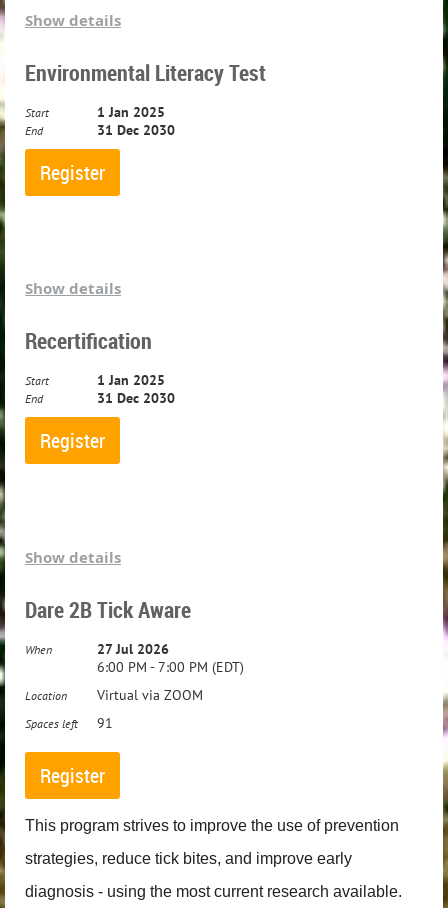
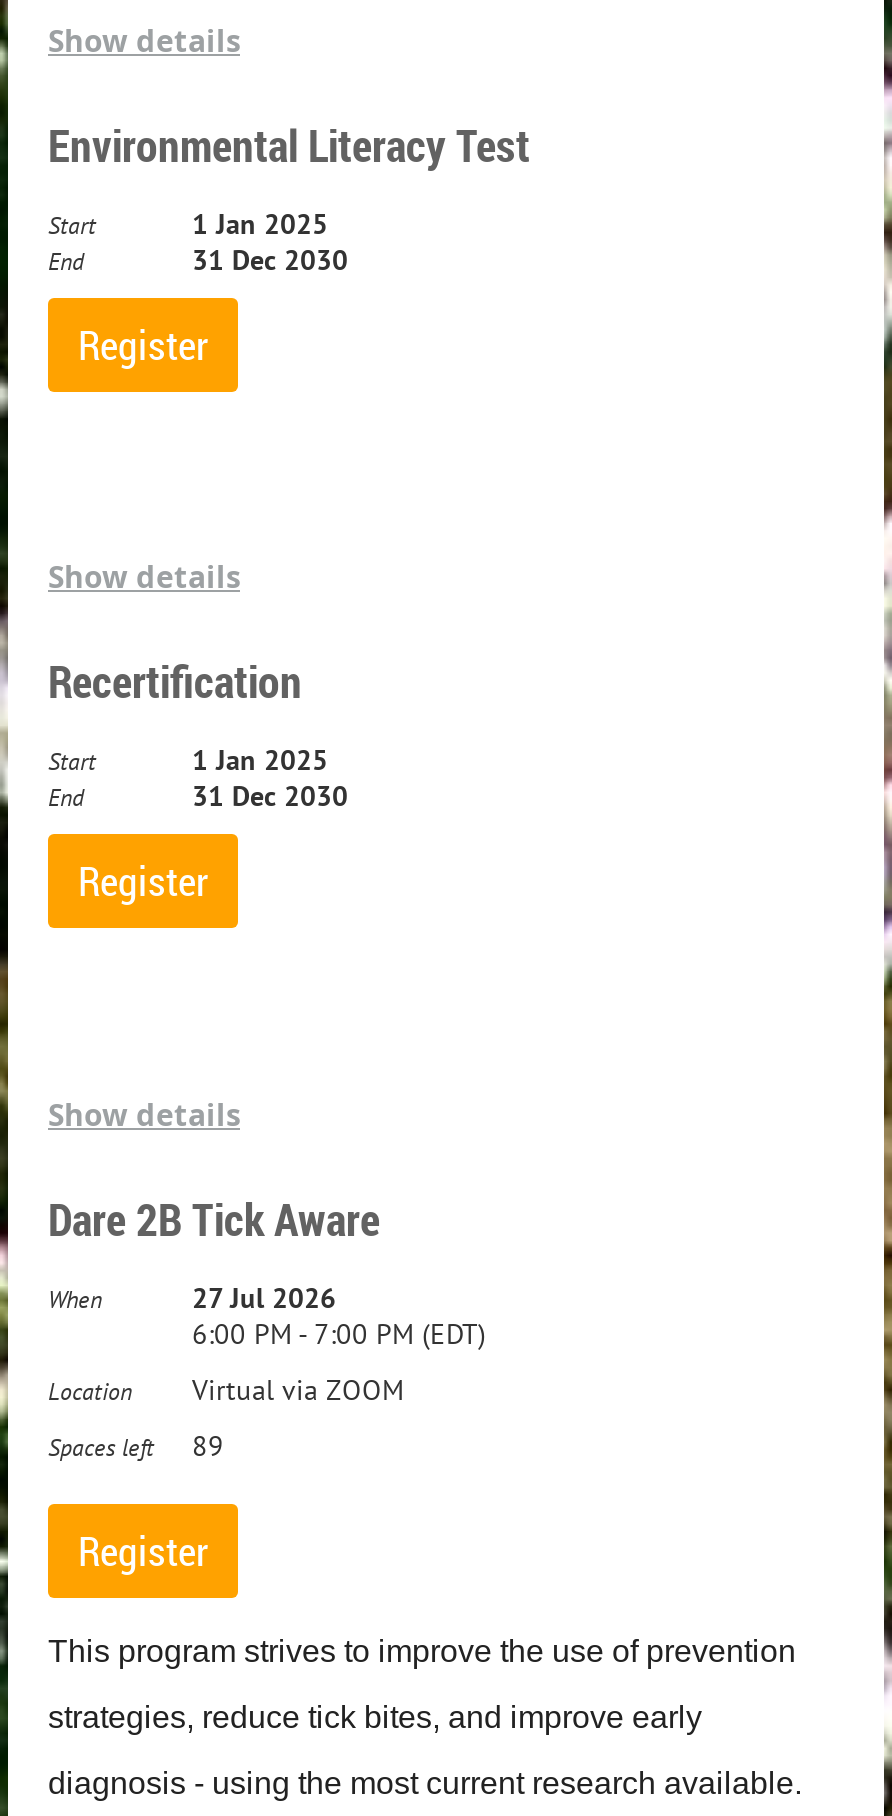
- Spaces left 91
+ Spaces left 89
